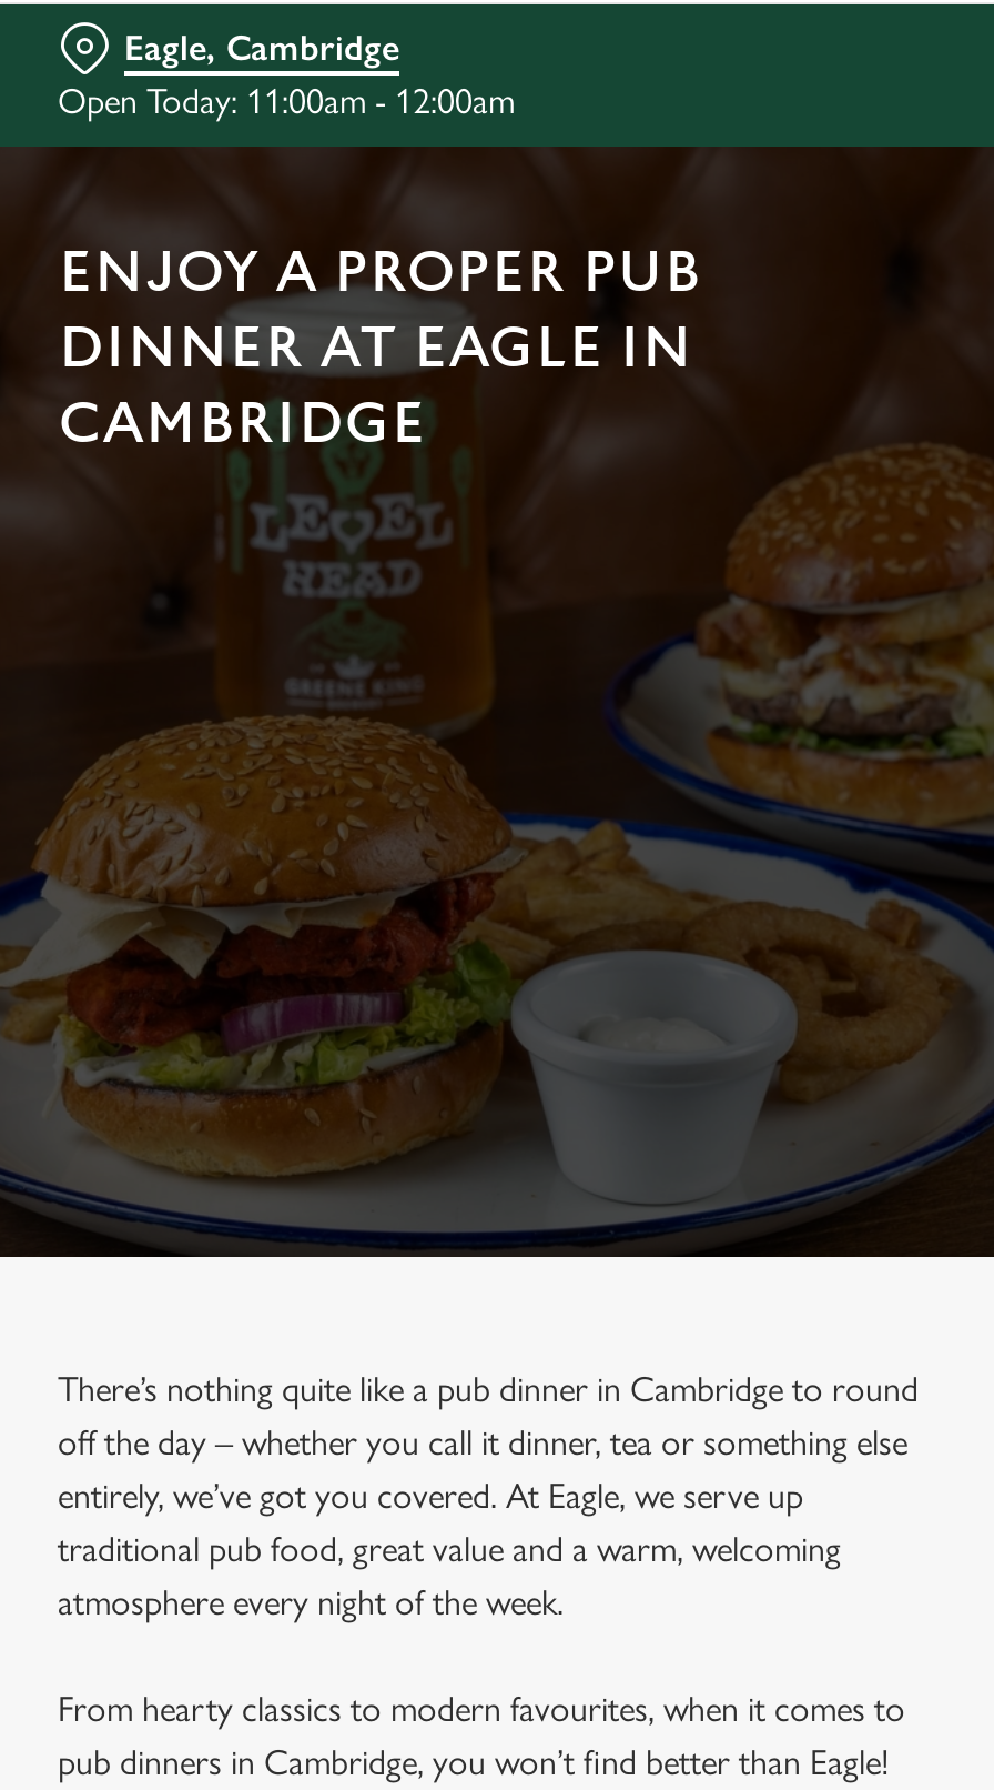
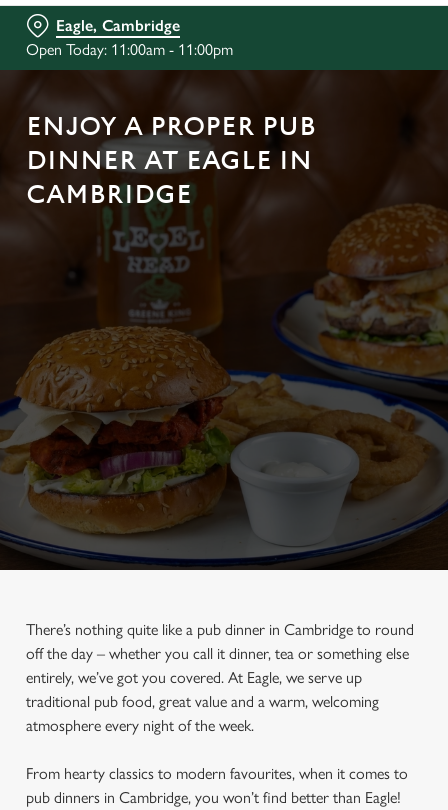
- Open Today: 11:00am - 12:00am
+ Open Today: 11:00am - 11:00pm
